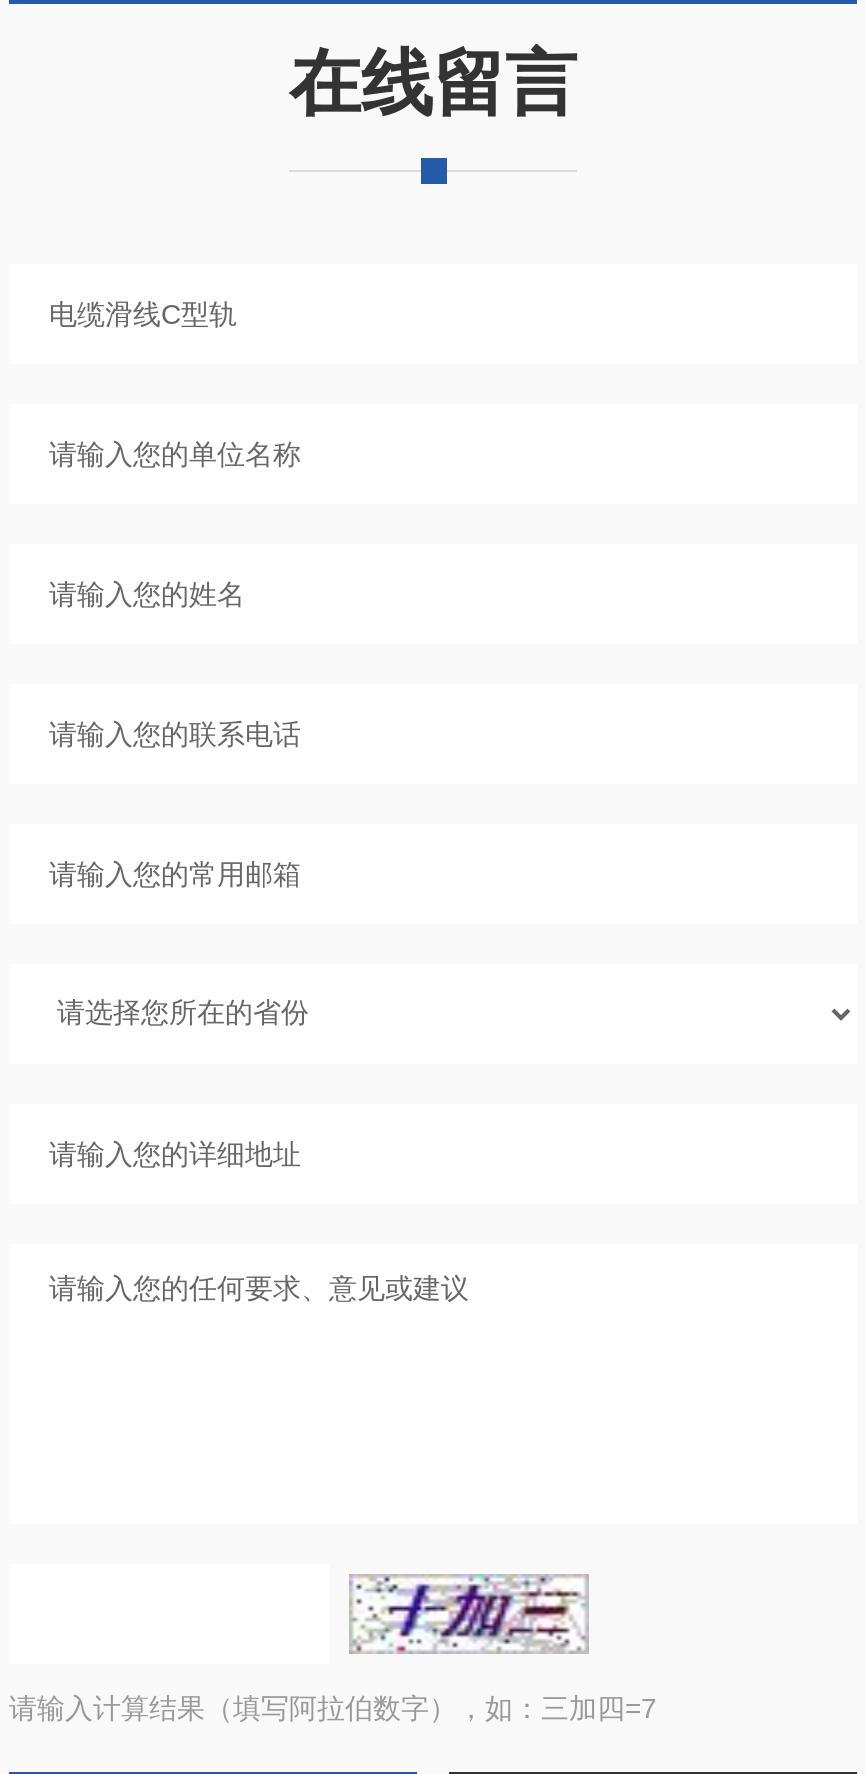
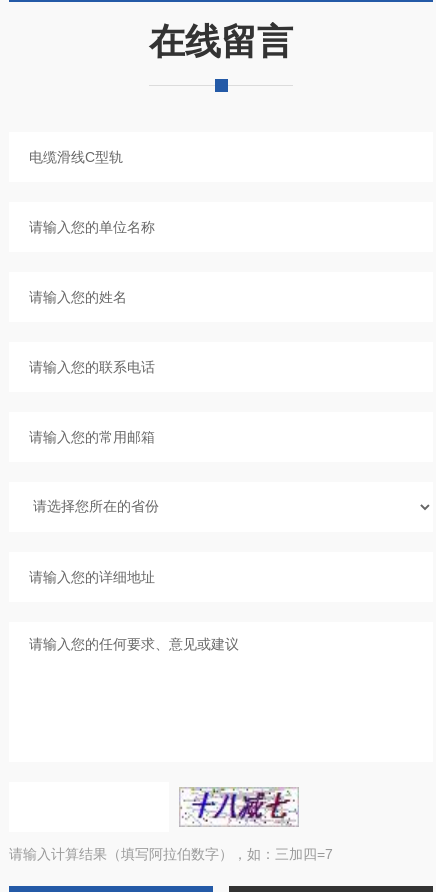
- [image]
+ [image]
